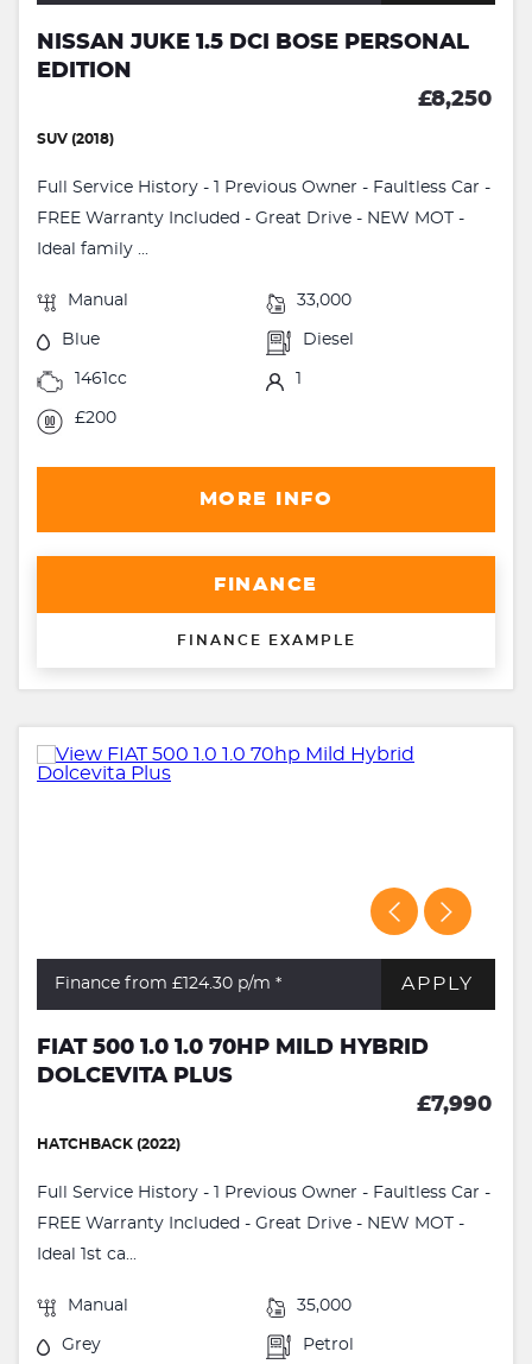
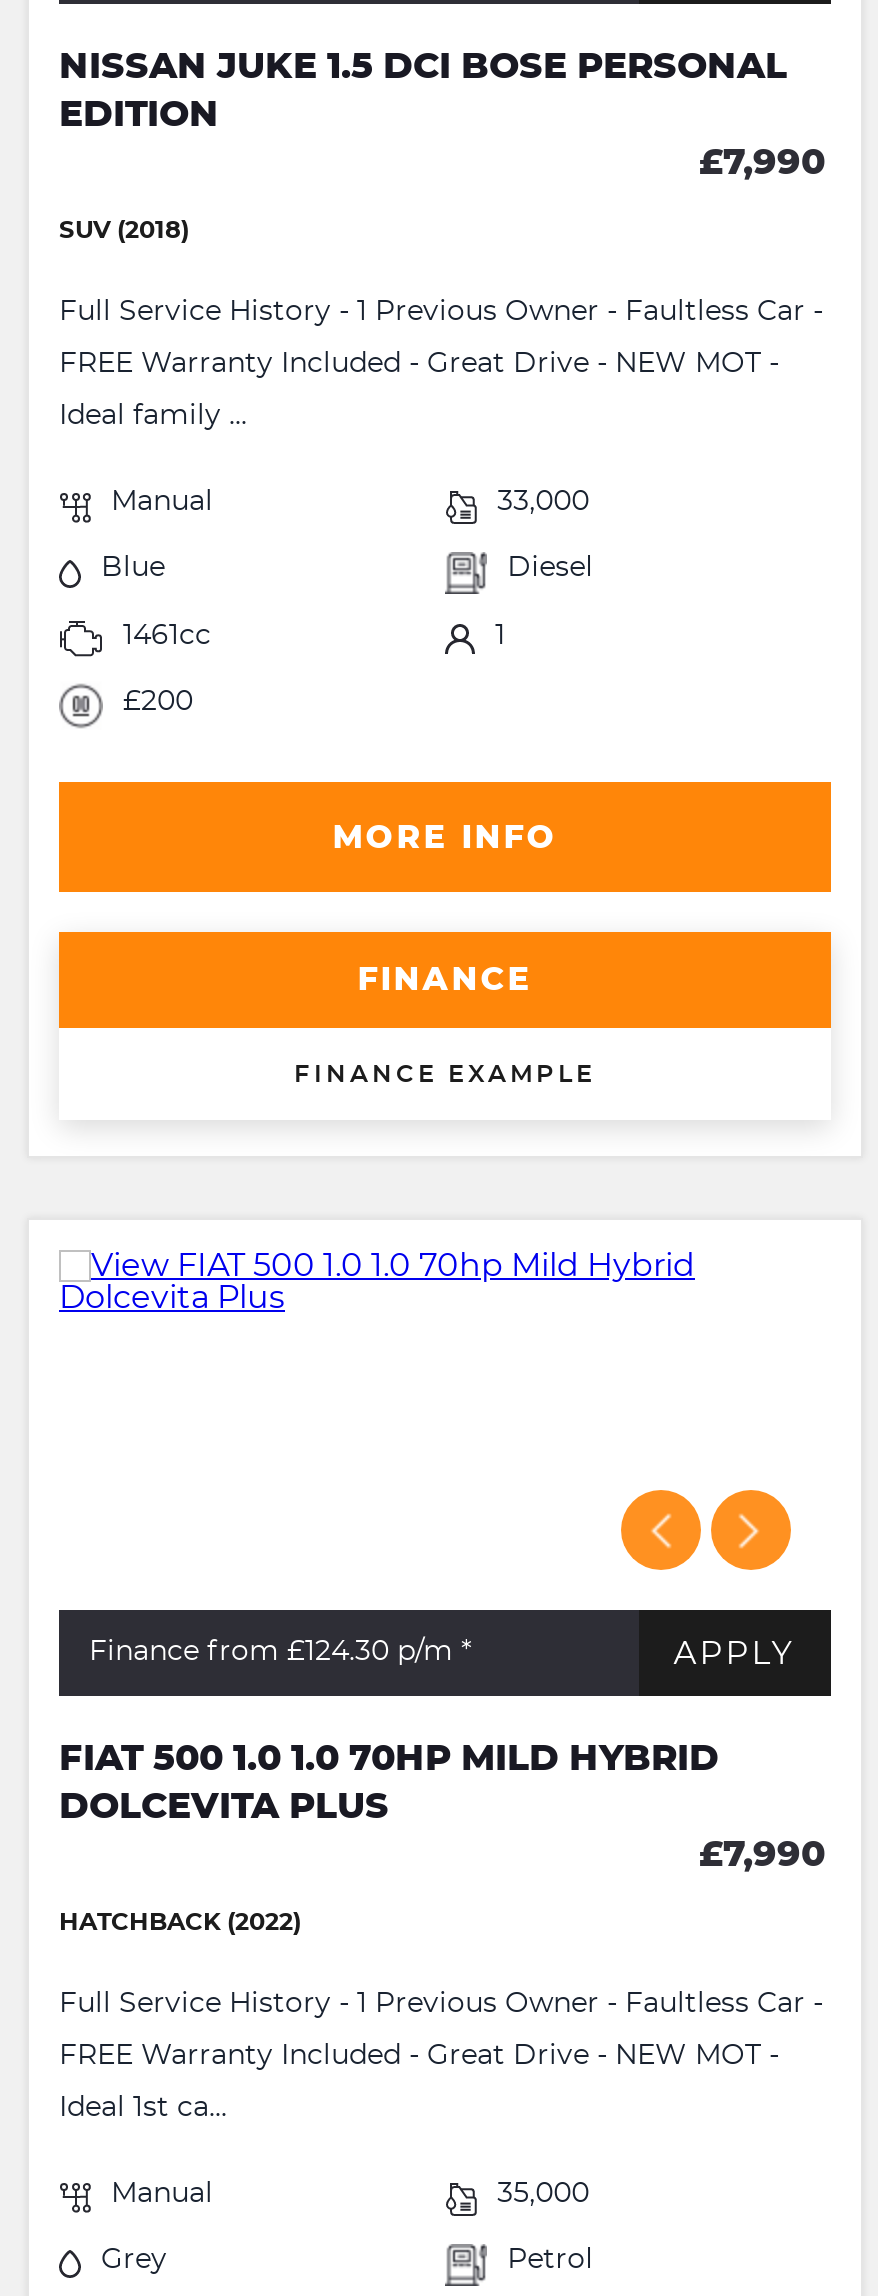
- £8,250
+ £7,990
